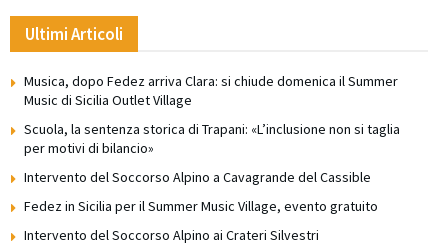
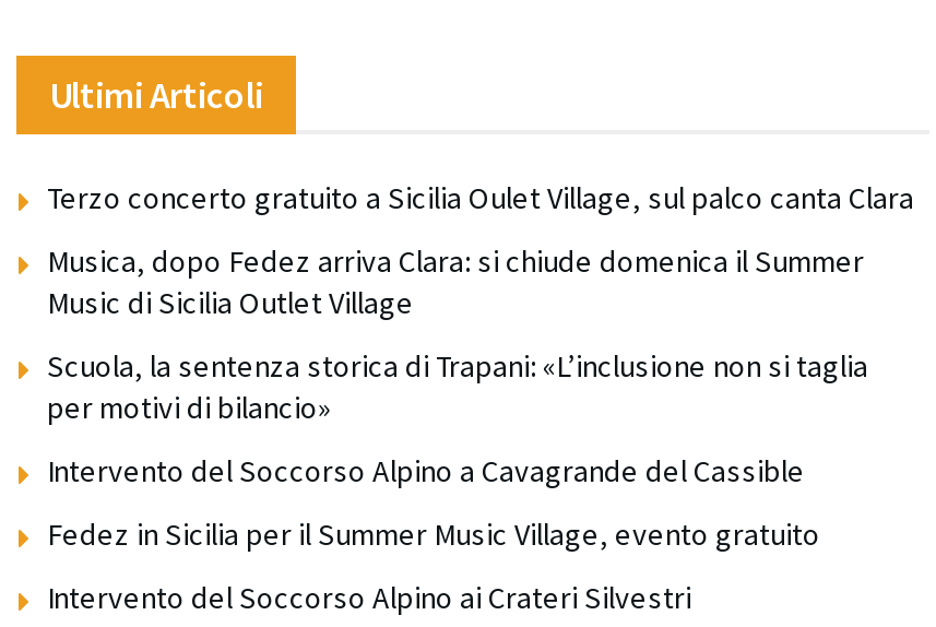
+ Terzo concerto gratuito a Sicilia Oulet Village, sul palco canta Clara
